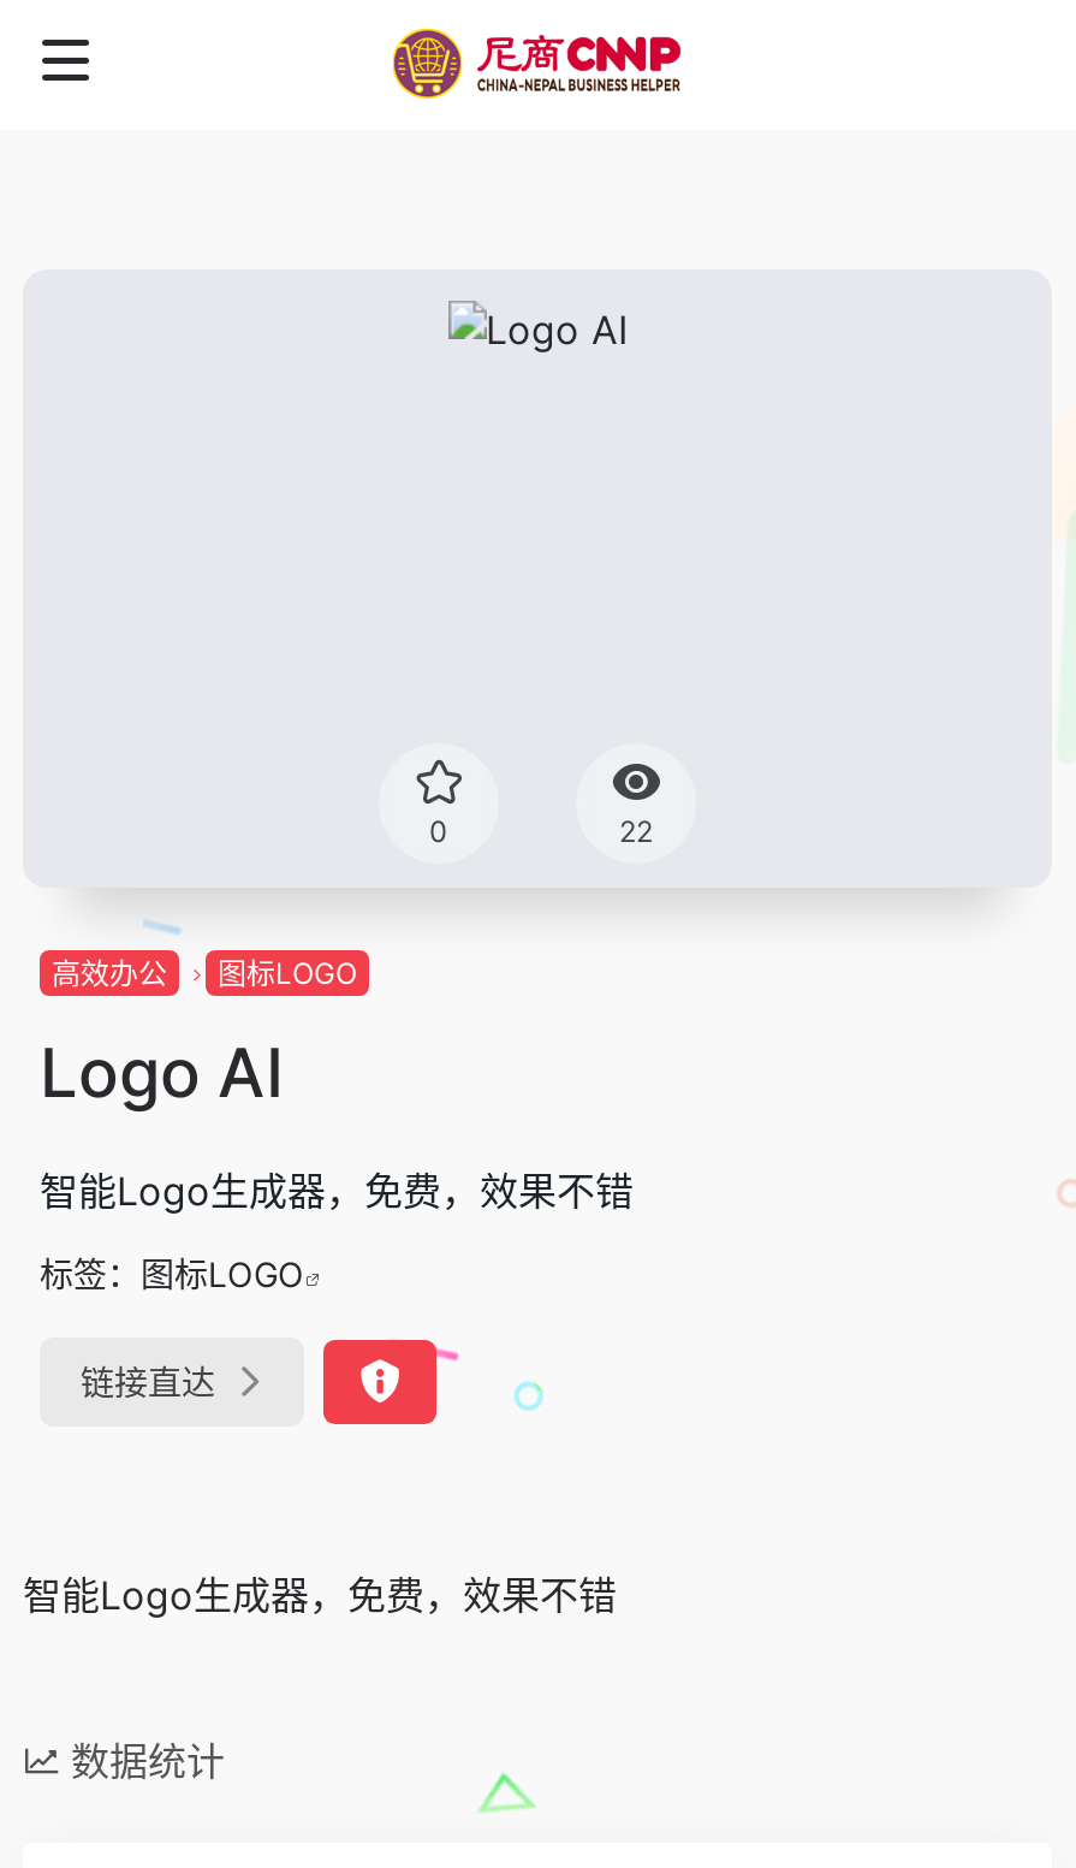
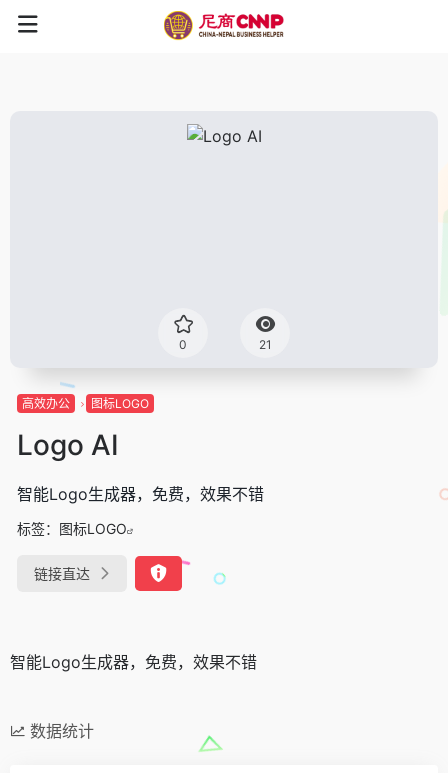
- 22
+ 21
